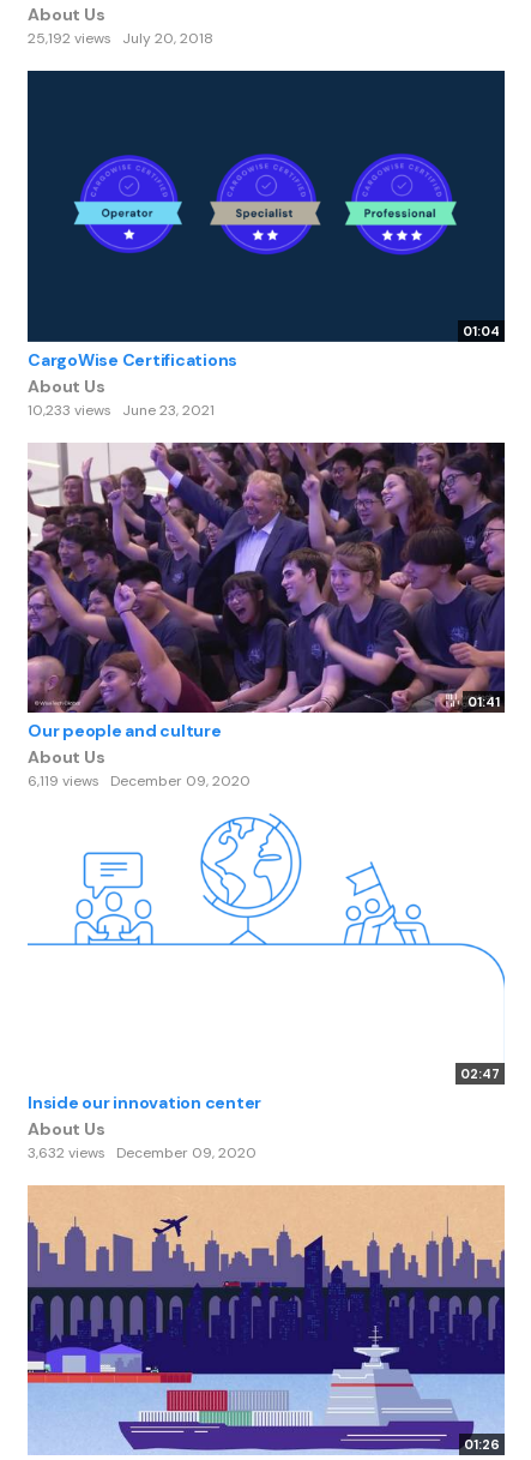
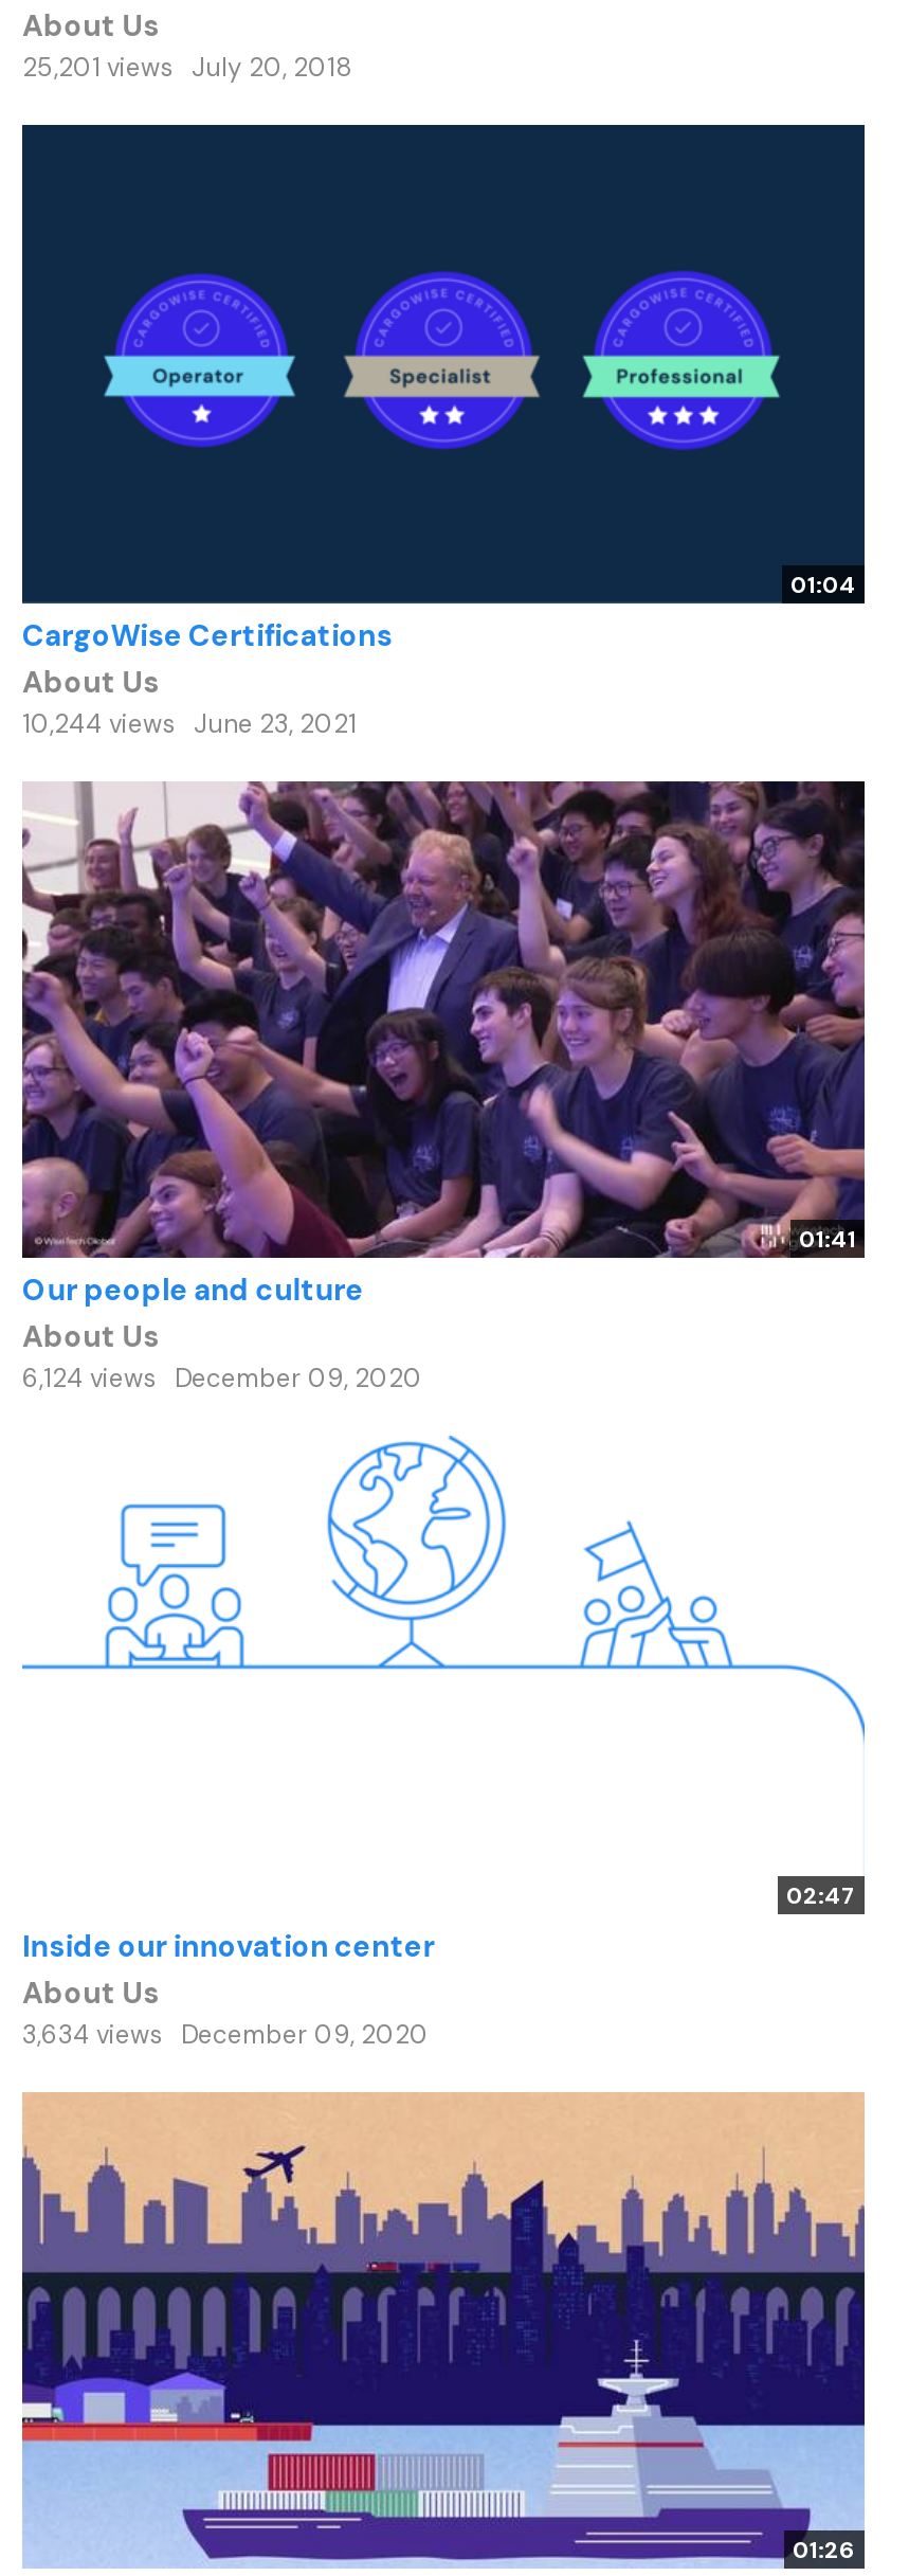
- 25,192 views July 20, 2018
+ 25,201 views July 20, 2018

- 10,233 views June 23, 2021
+ 10,244 views June 23, 2021

- 6,119 views December 09, 2020
+ 6,124 views December 09, 2020

- 3,632 views December 09, 2020
+ 3,634 views December 09, 2020
